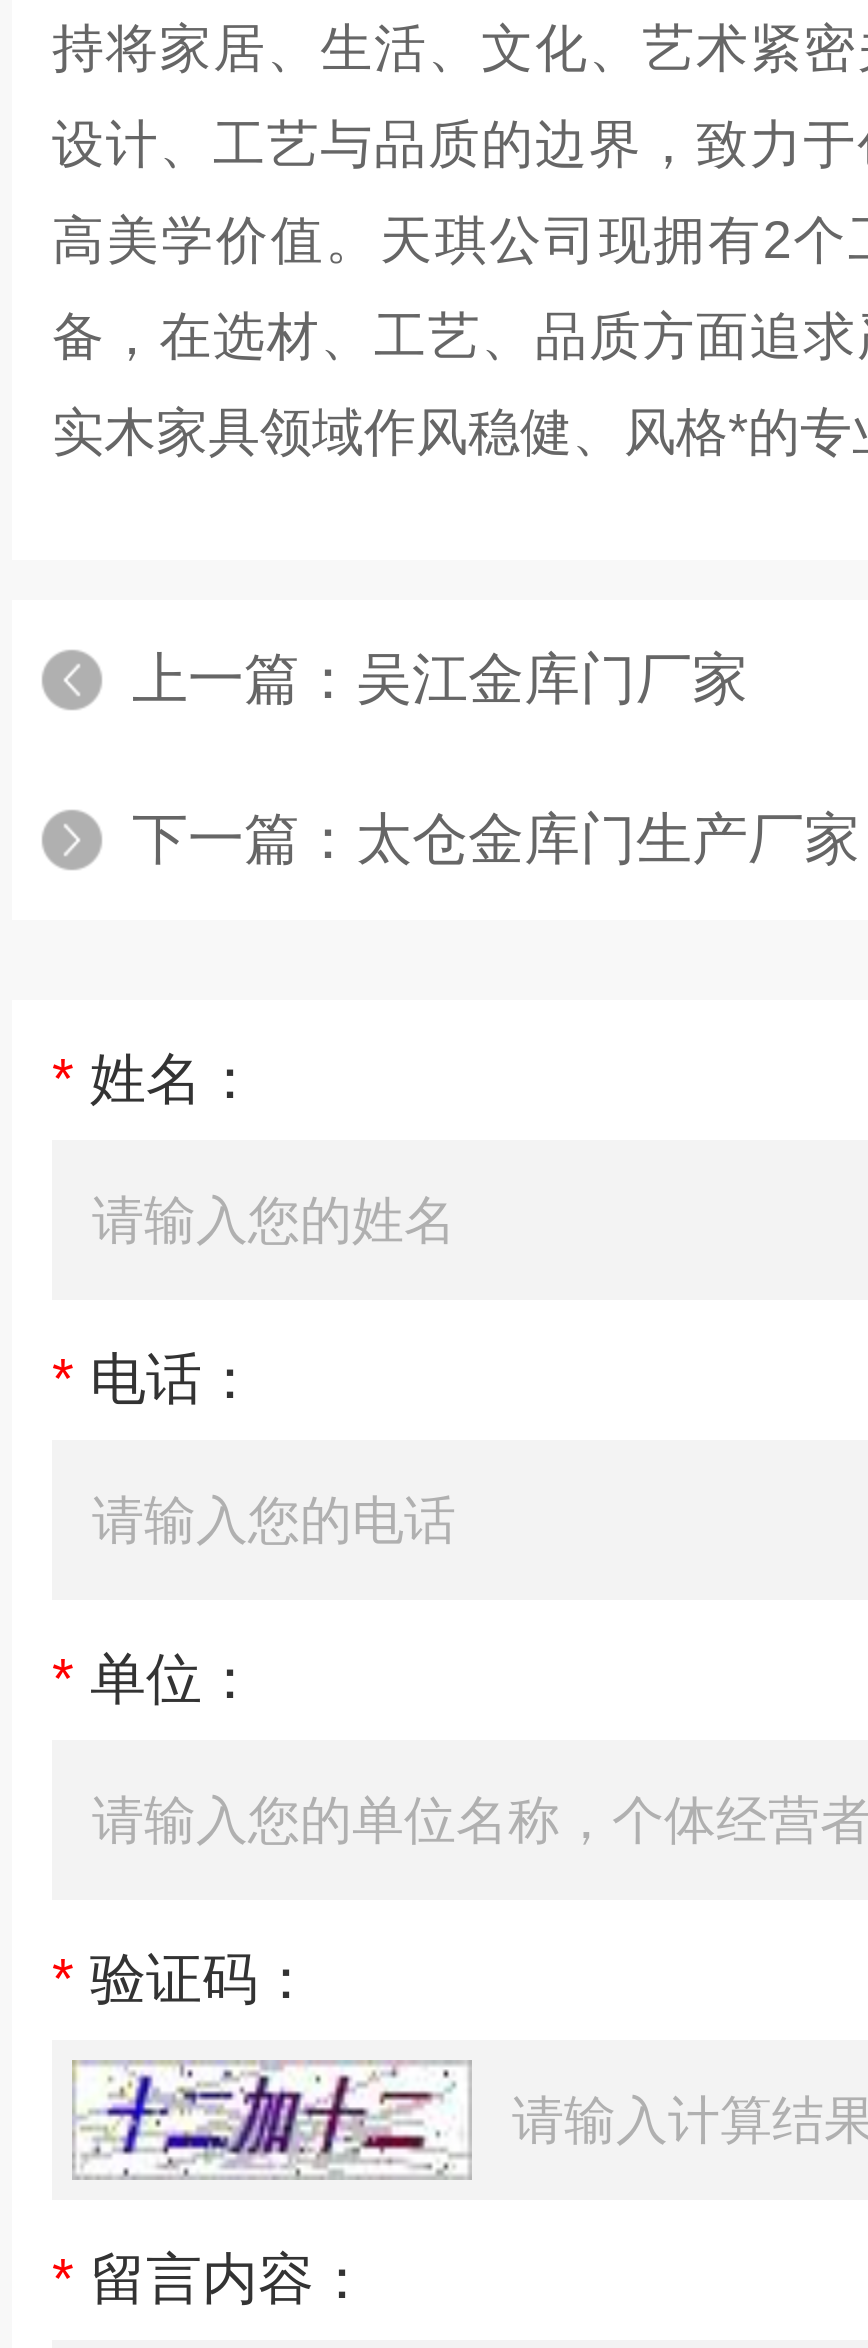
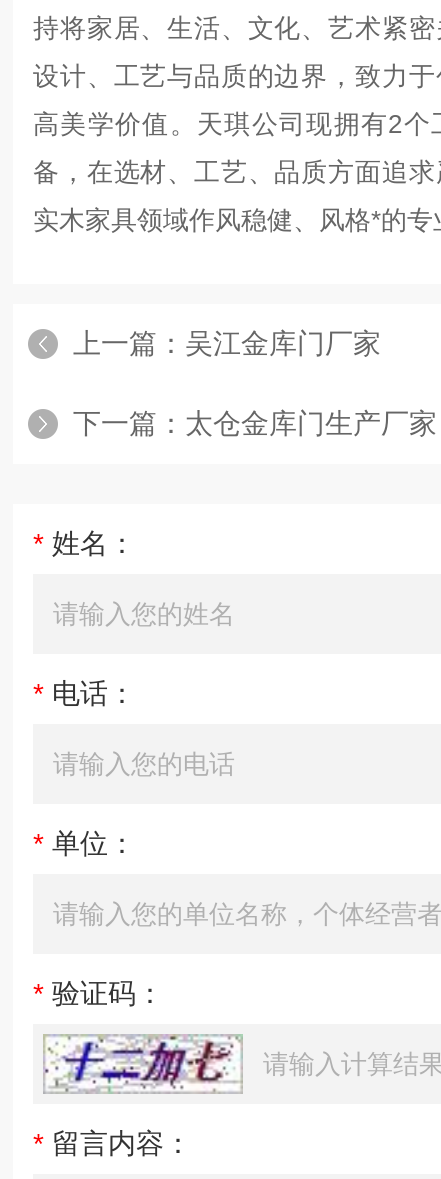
- [image]
+ [image]
